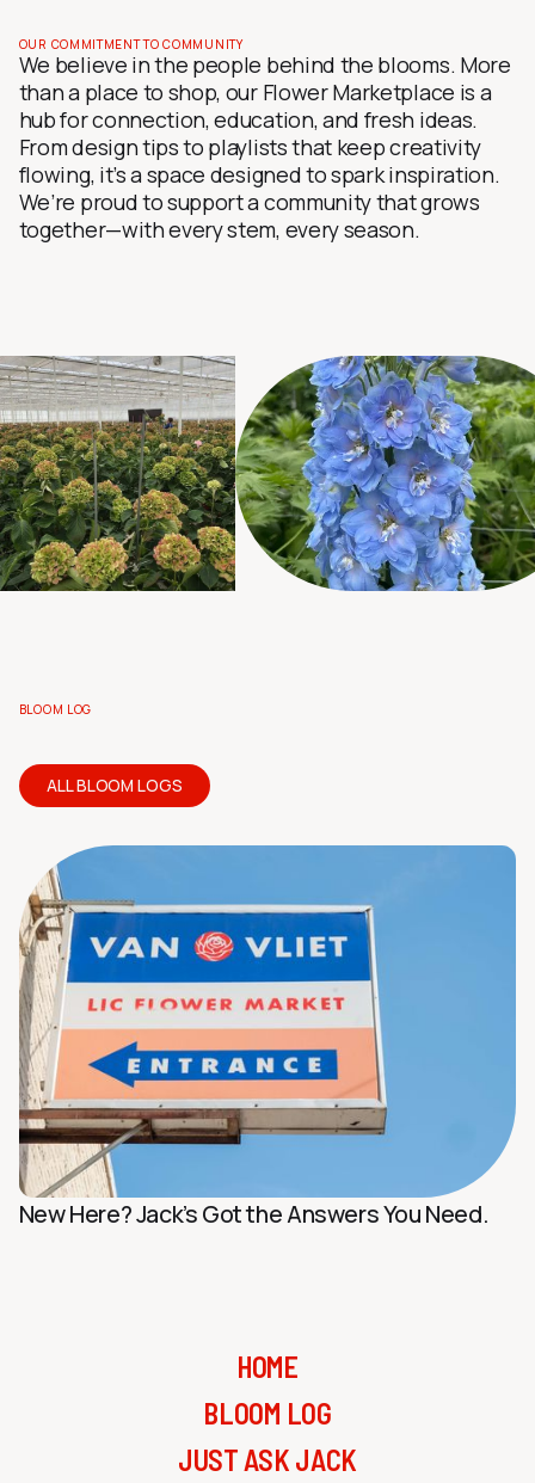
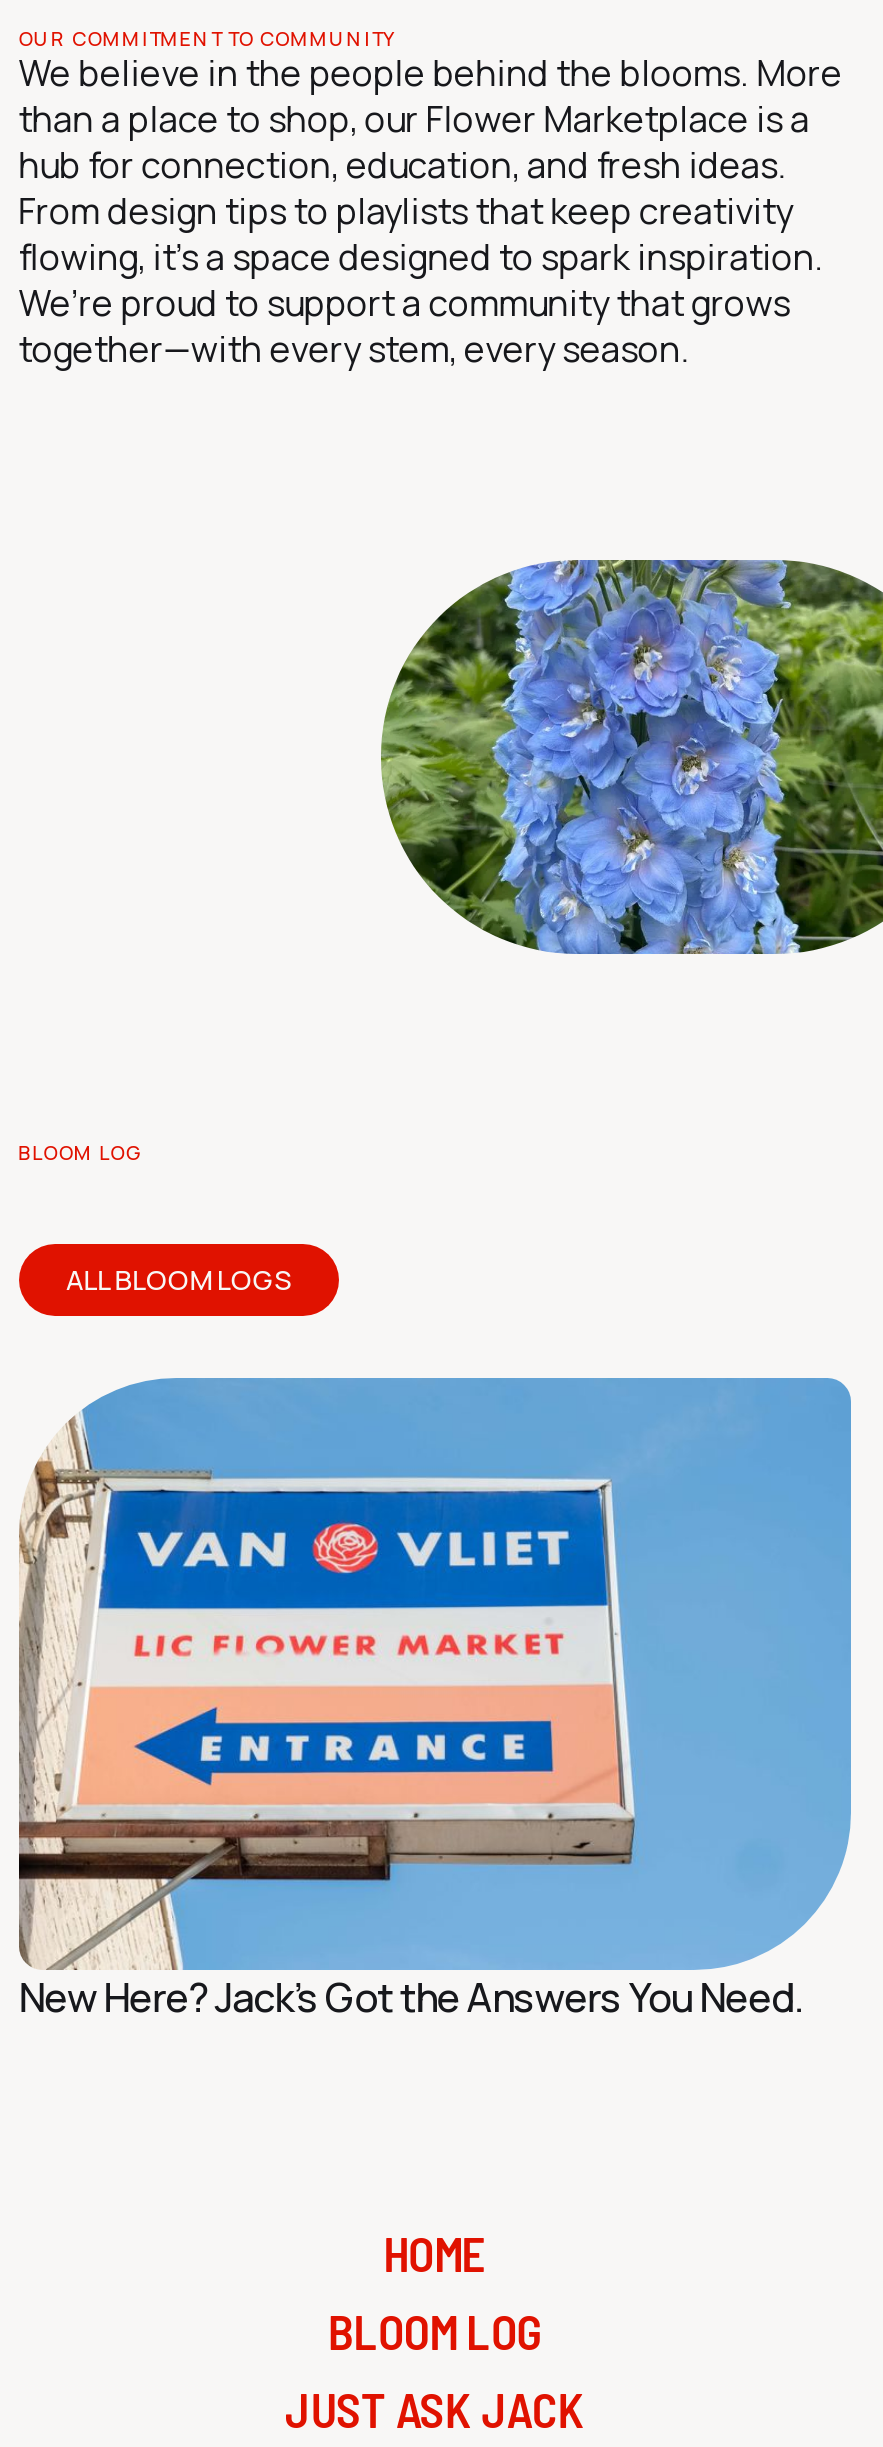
- [image]
